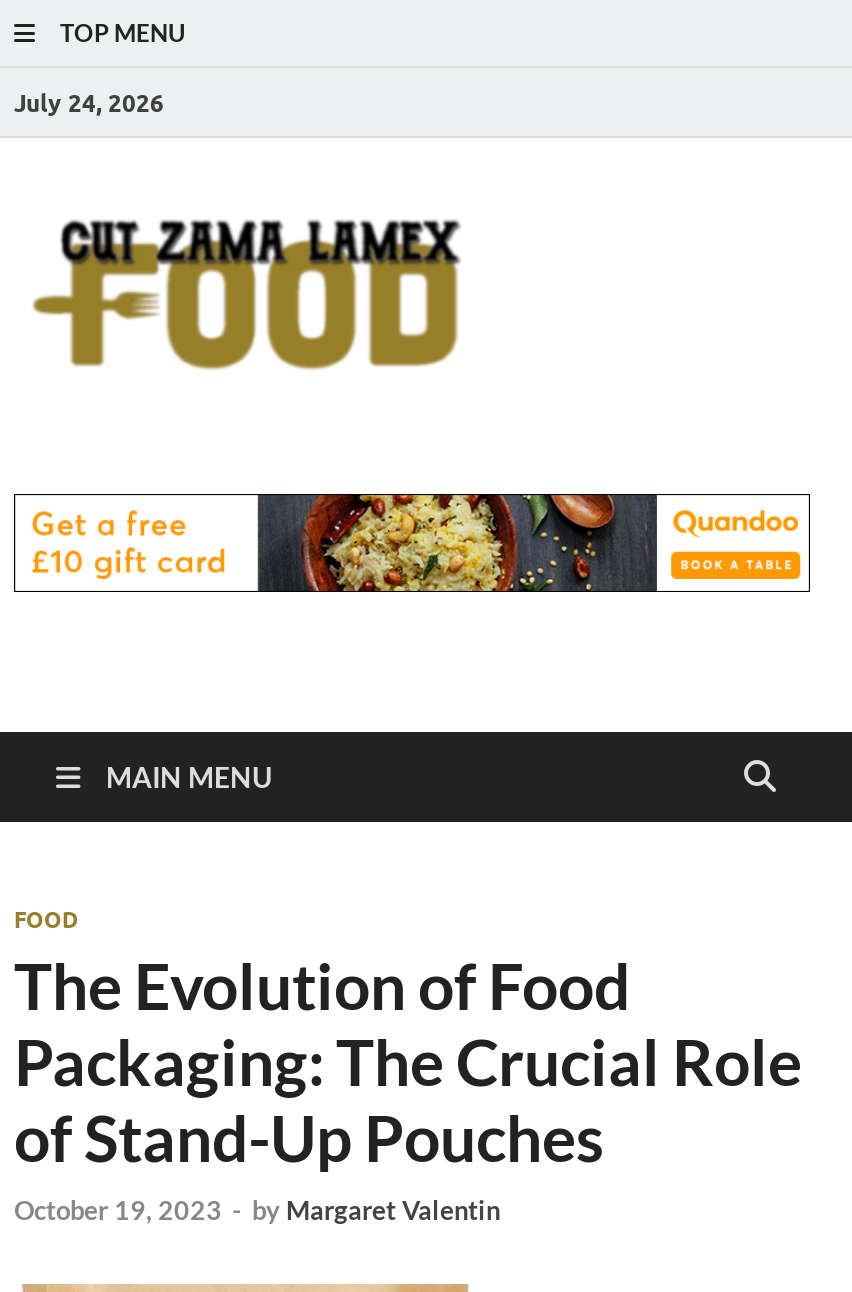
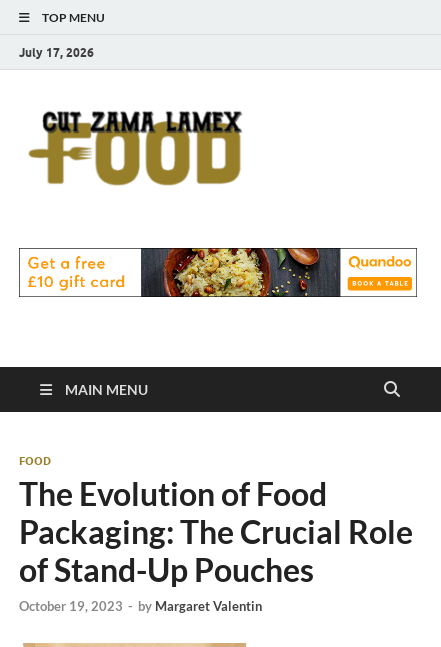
- July 24, 2026
+ July 17, 2026
